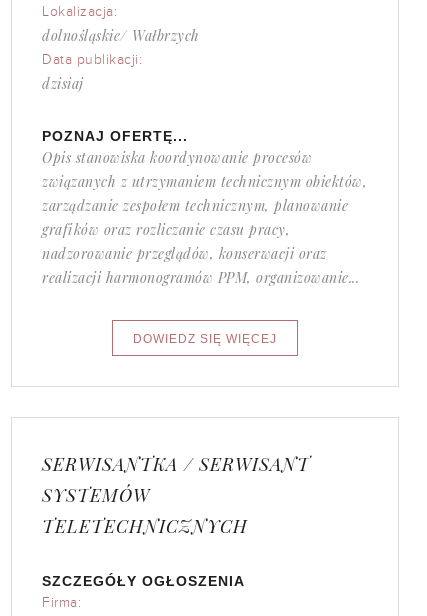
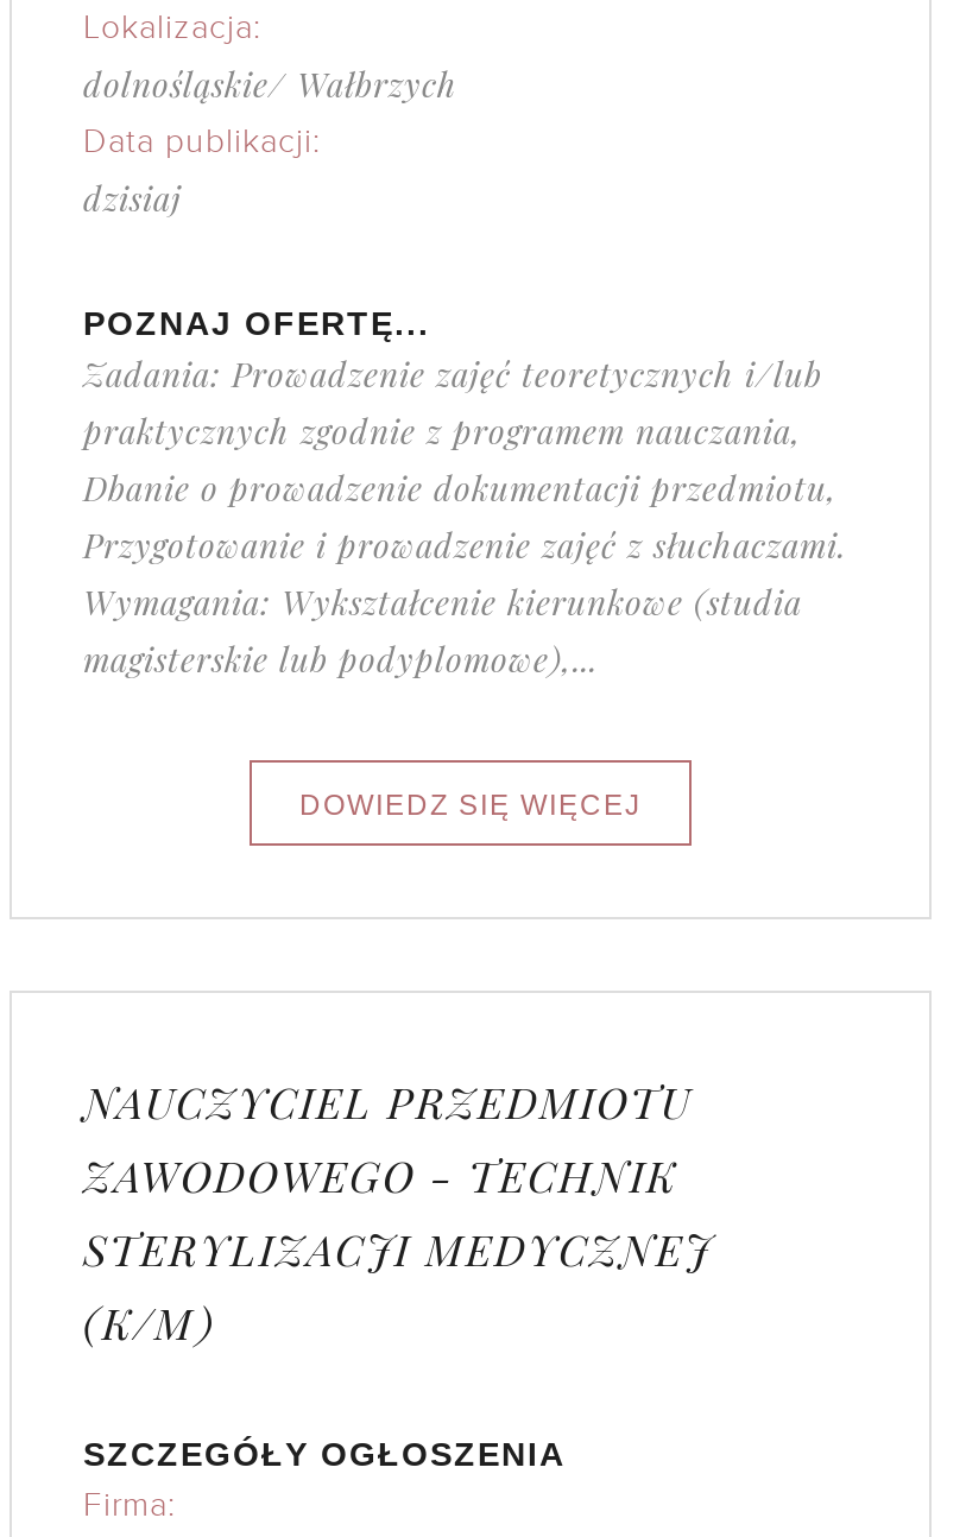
- Opis stanowiska koordynowanie procesów
- związanych z utrzymaniem technicznym obiektów,
- zarządzanie zespołem technicznym, planowanie
- grafików oraz rozliczanie czasu pracy,
- nadzorowanie przeglądów, konserwacji oraz
- realizacji harmonogramów PPM, organizowanie...
+ Zadania: Prowadzenie zajęć teoretycznych i/lub
+ praktycznych zgodnie z programem nauczania,
+ Dbanie o prowadzenie dokumentacji przedmiotu,
+ Przygotowanie i prowadzenie zajęć z słuchaczami.
+ Wymagania: Wykształcenie kierunkowe (studia
+ magisterskie lub podyplomowe),...

- SERWISANTKA / SERWISANT
- SYSTEMÓW
- TELETECHNICZNYCH
+ NAUCZYCIEL PRZEDMIOTU
+ ZAWODOWEGO - TECHNIK
+ STERYLIZACJI MEDYCZNEJ
+ (K/M)
